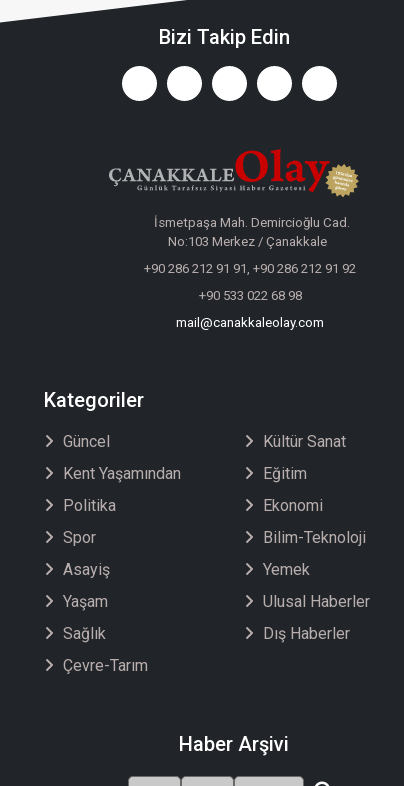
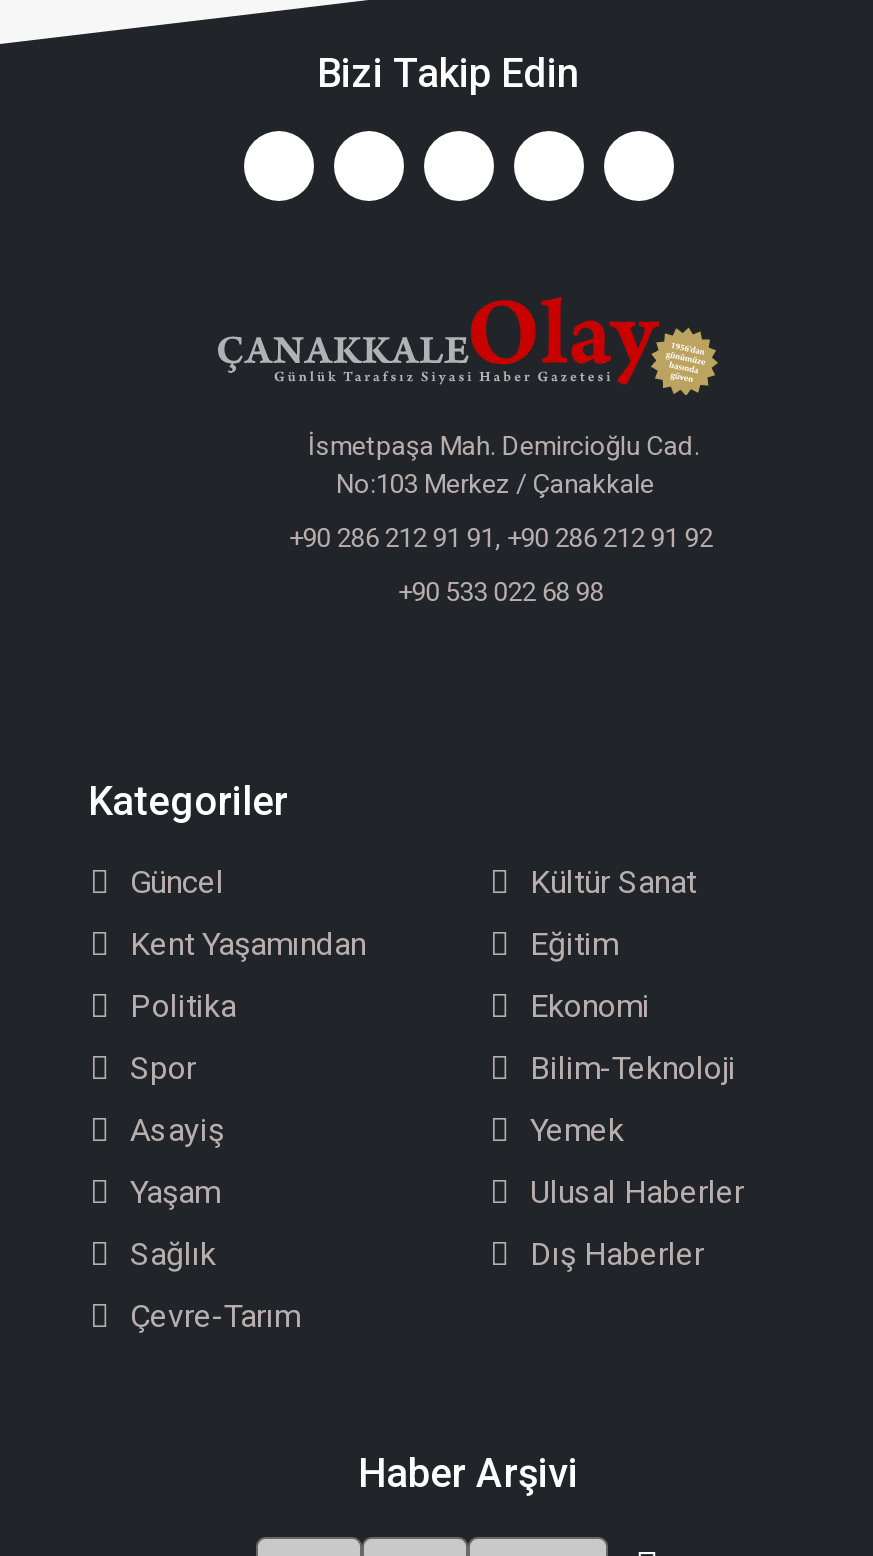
- mail@canakkaleolay.com
